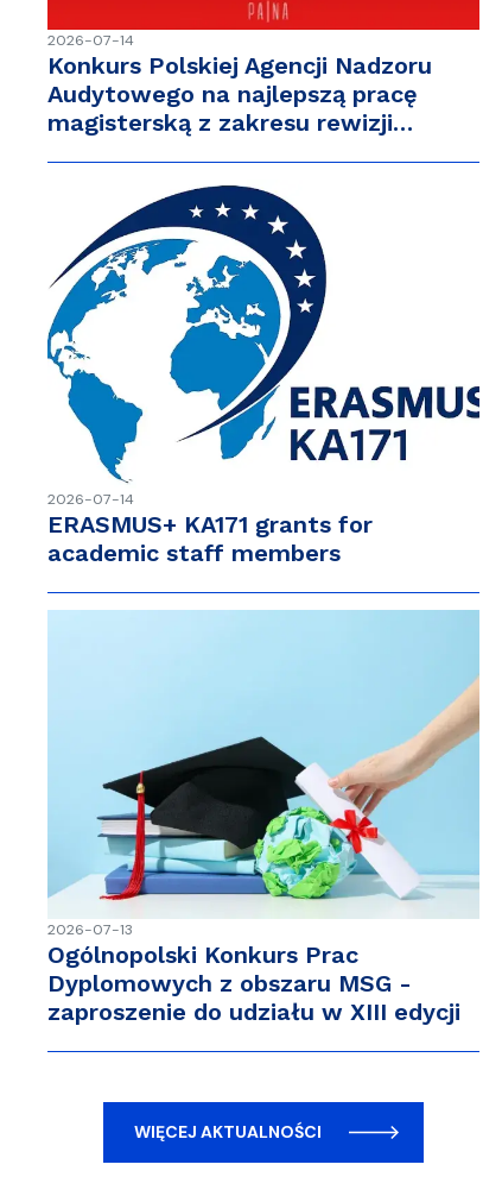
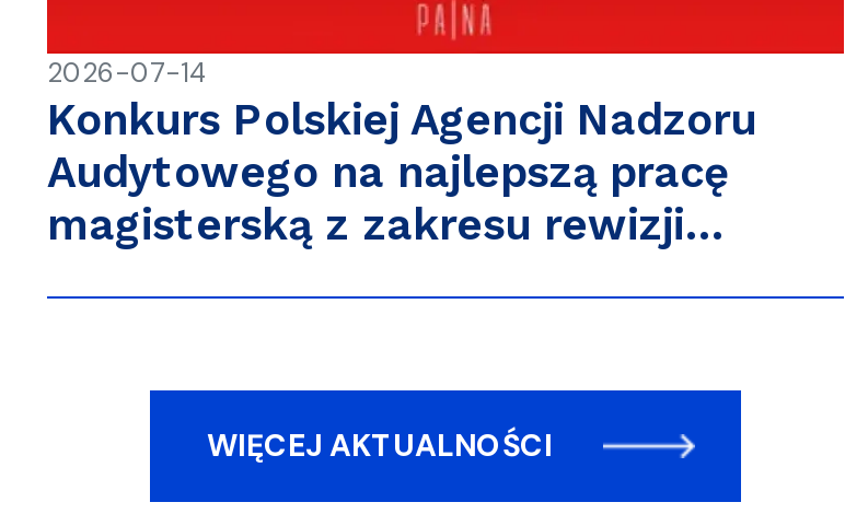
- [image]
- 2026-07-14
- ERASMUS+ KA171 grants for
- academic staff members

- [image]
- 2026-07-13
- Ogólnopolski Konkurs Prac
- Dyplomowych z obszaru MSG -
- zaproszenie do udziału w XIII edycji
